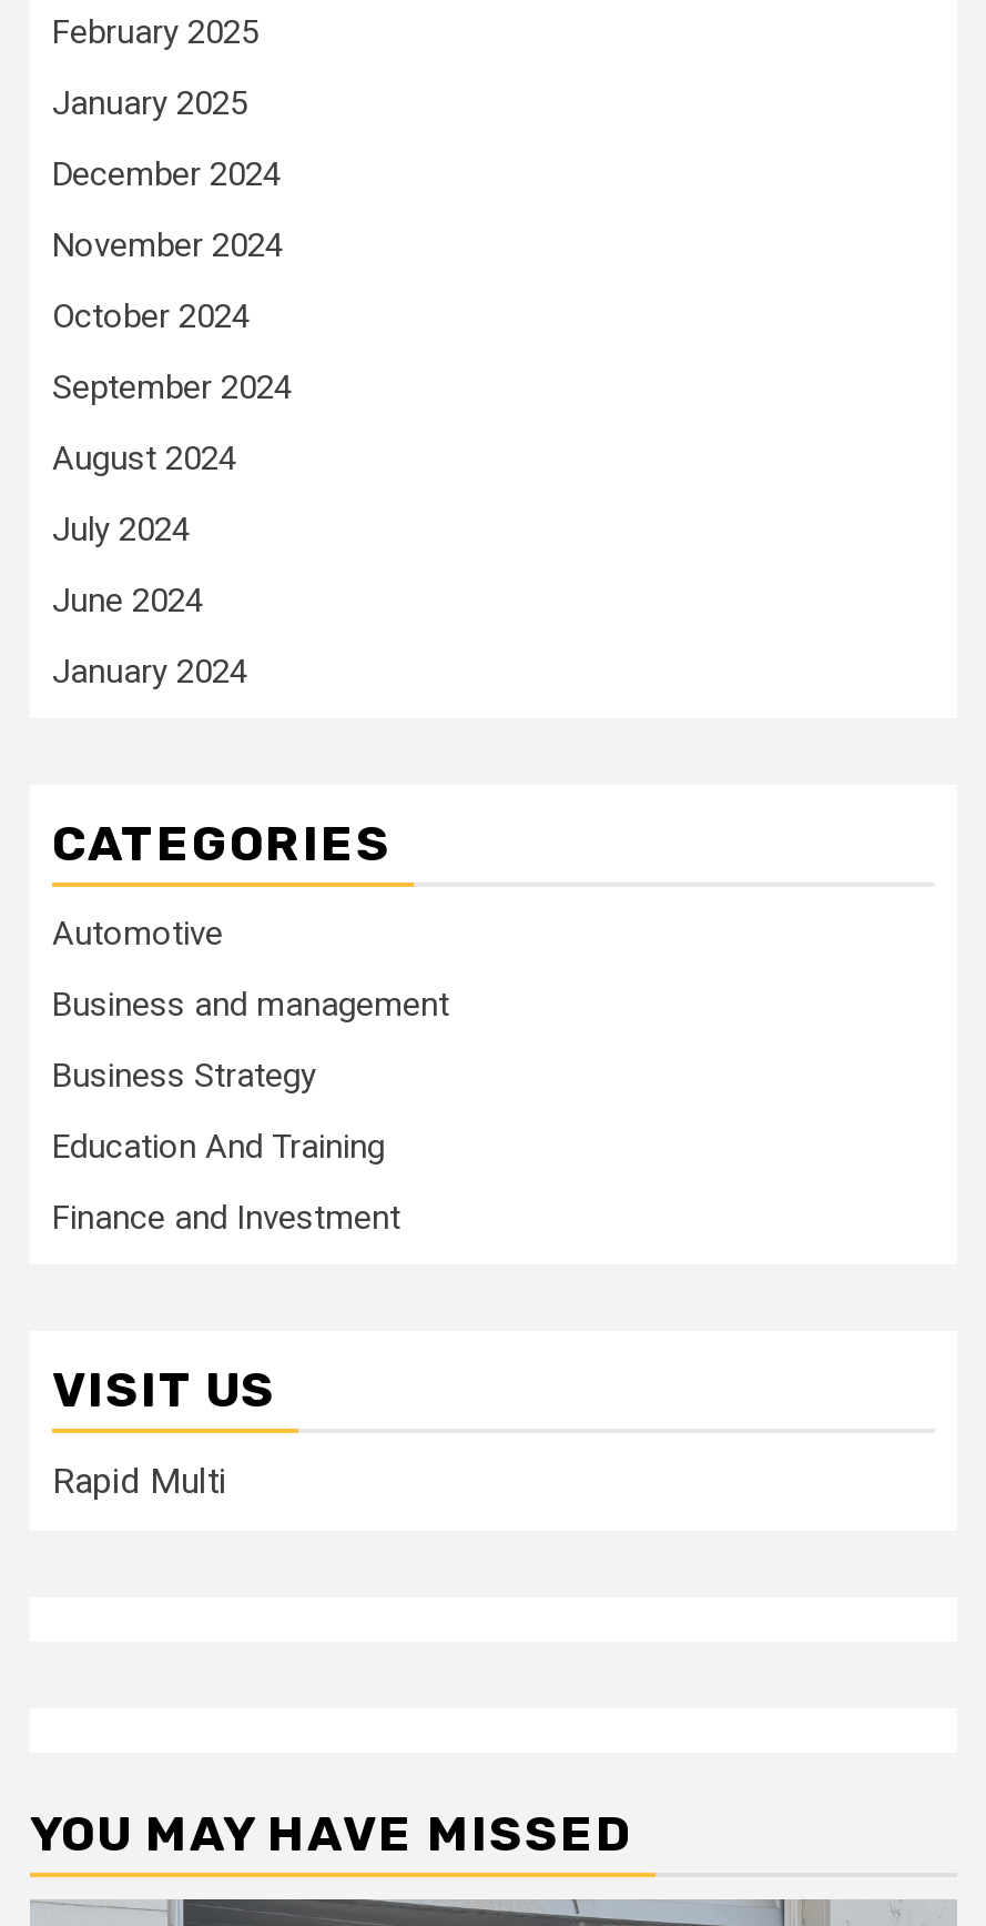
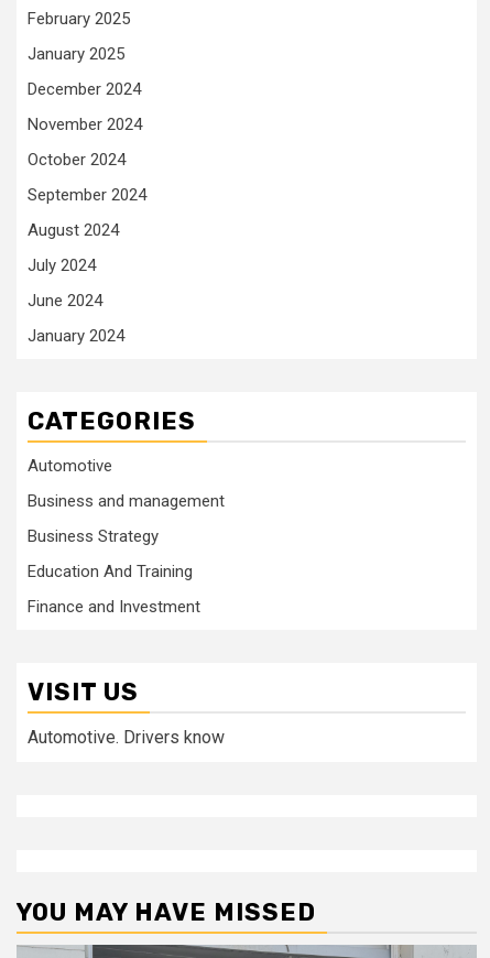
- Rapid Multi
+ Automotive. Drivers know
